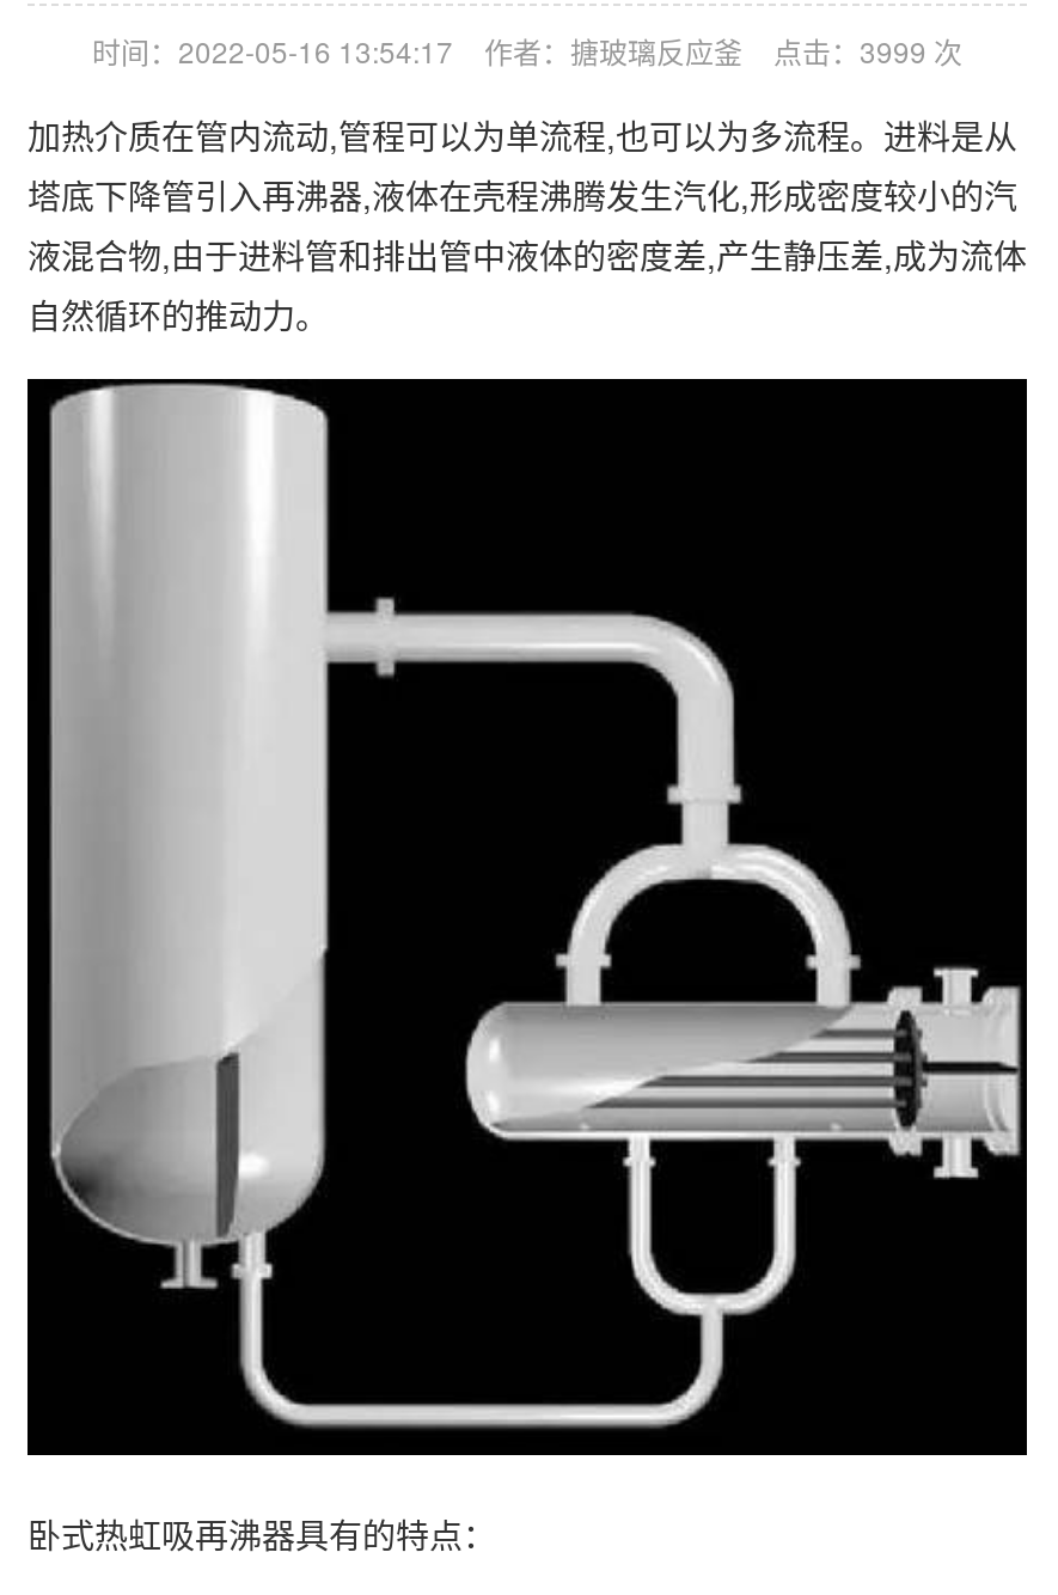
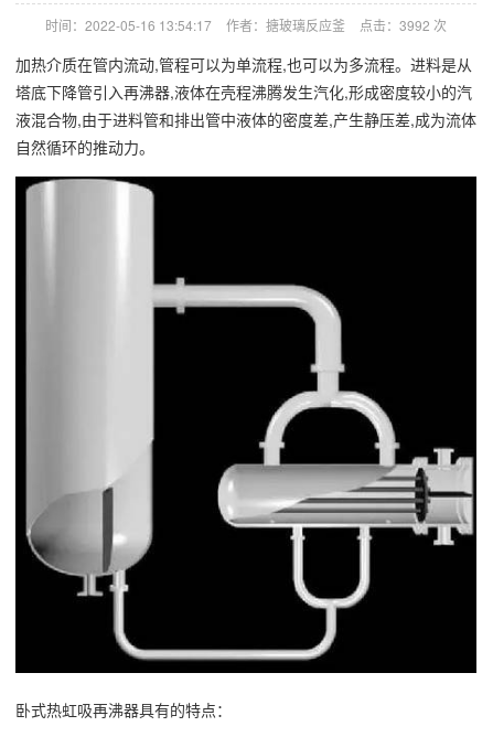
- 时间：2022-05-16 13:54:17 作者：搪玻璃反应釜 点击：3999 次
+ 时间：2022-05-16 13:54:17 作者：搪玻璃反应釜 点击：3992 次
